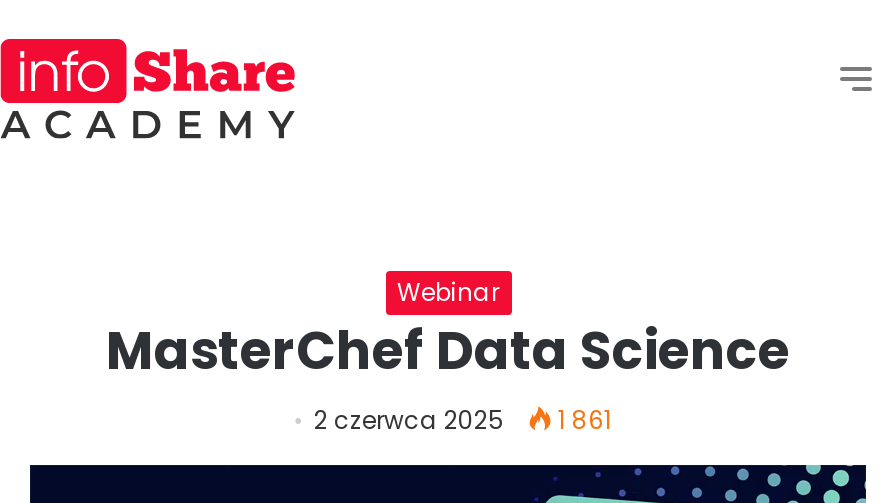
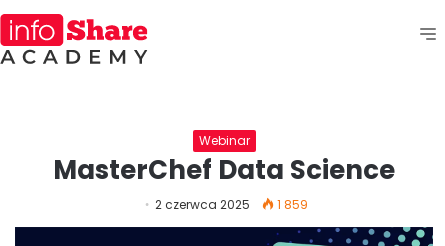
- 2 czerwca 2025 1 861
+ 2 czerwca 2025 1 859
